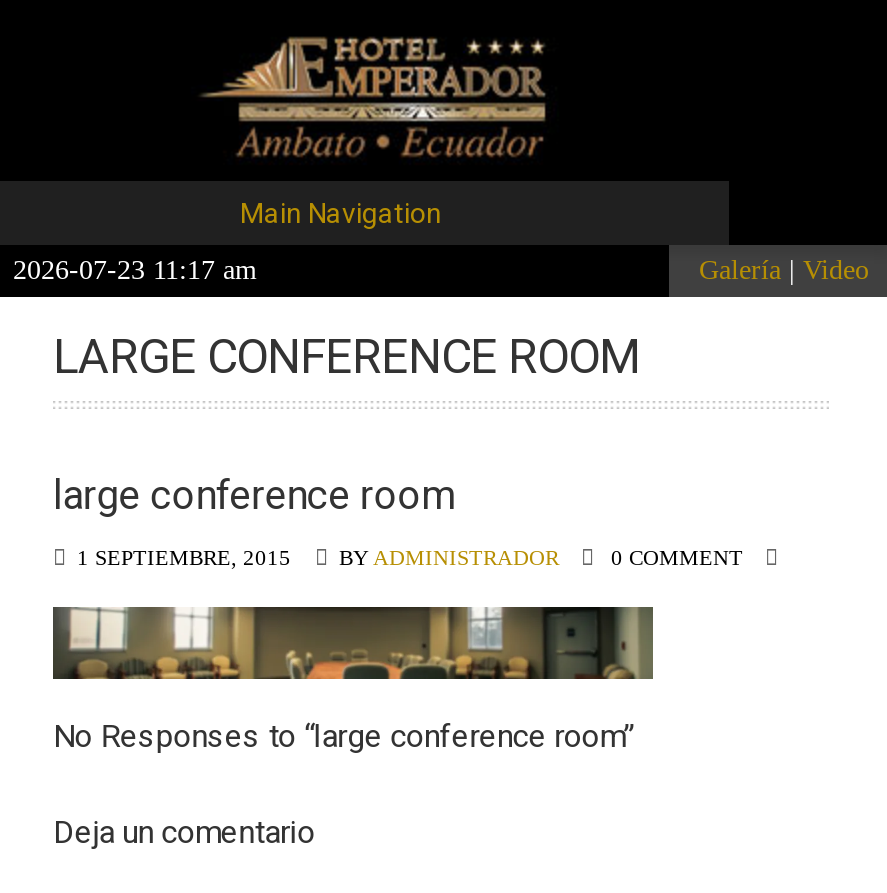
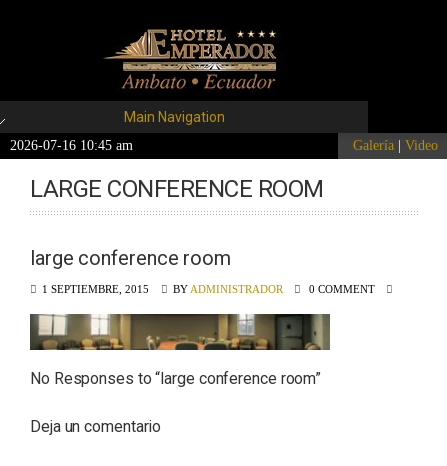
- 2026-07-23 11:17 am
+ 2026-07-16 10:45 am
